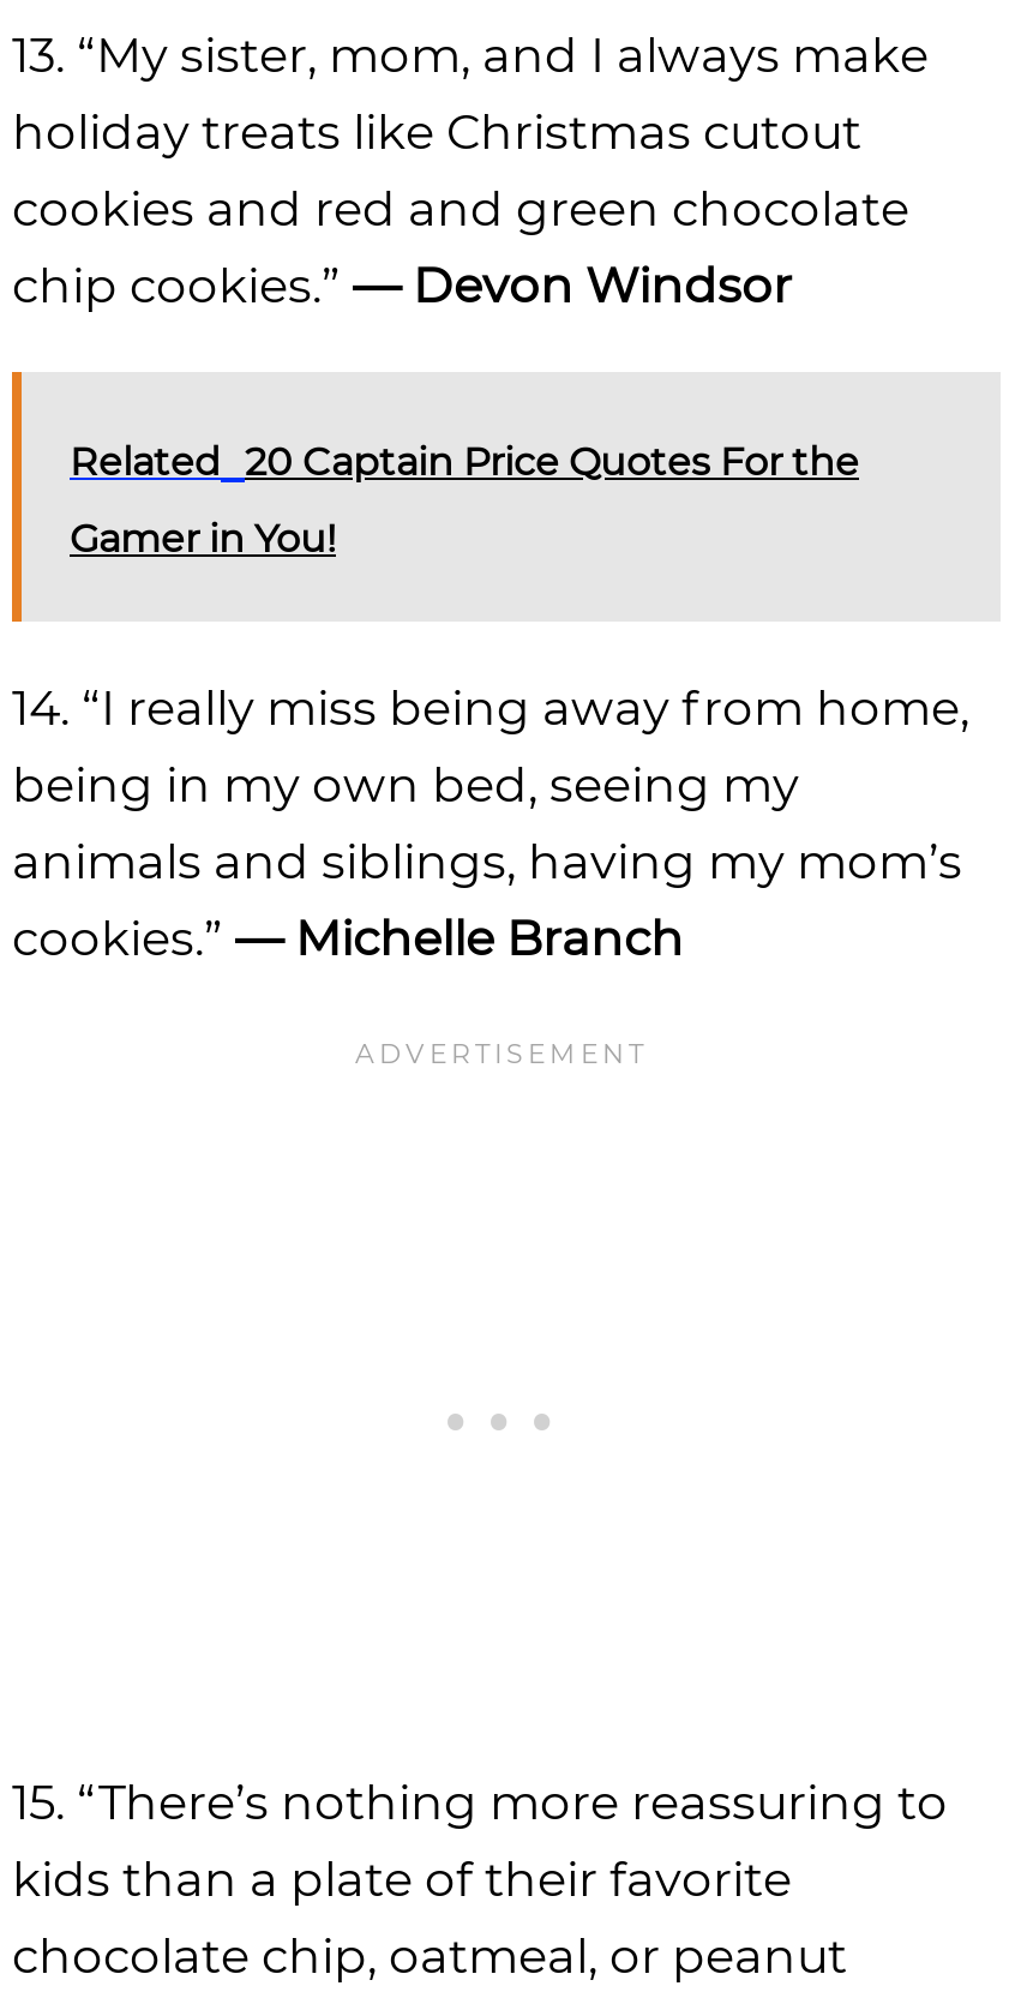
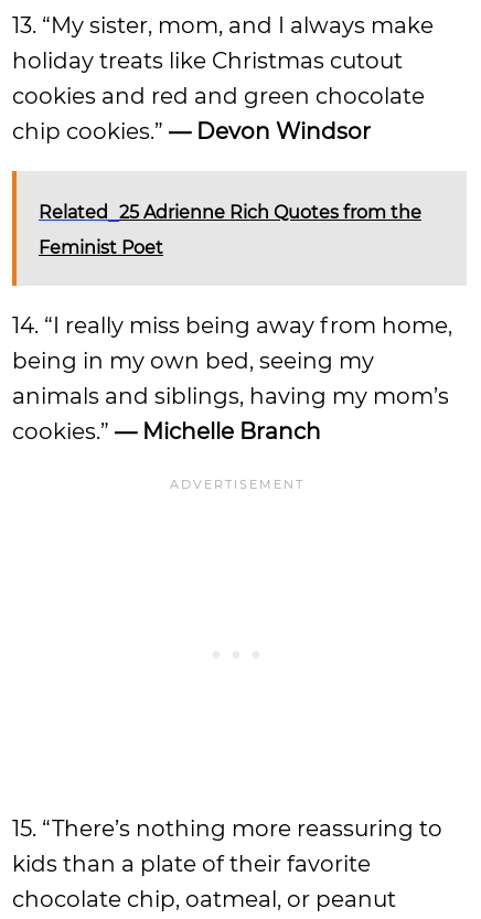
- Related 20 Captain Price Quotes For the
+ Related 25 Adrienne Rich Quotes from the

- Gamer in You!
+ Feminist Poet
